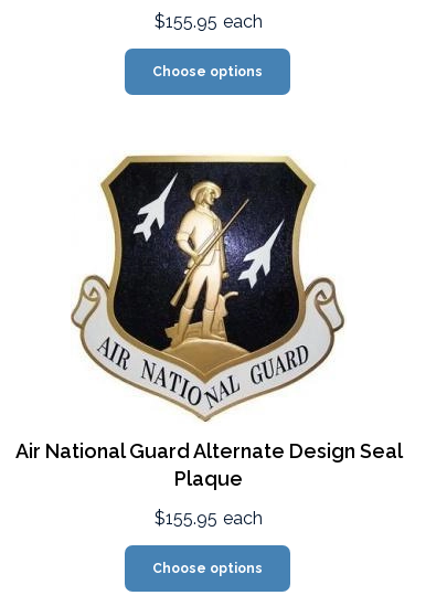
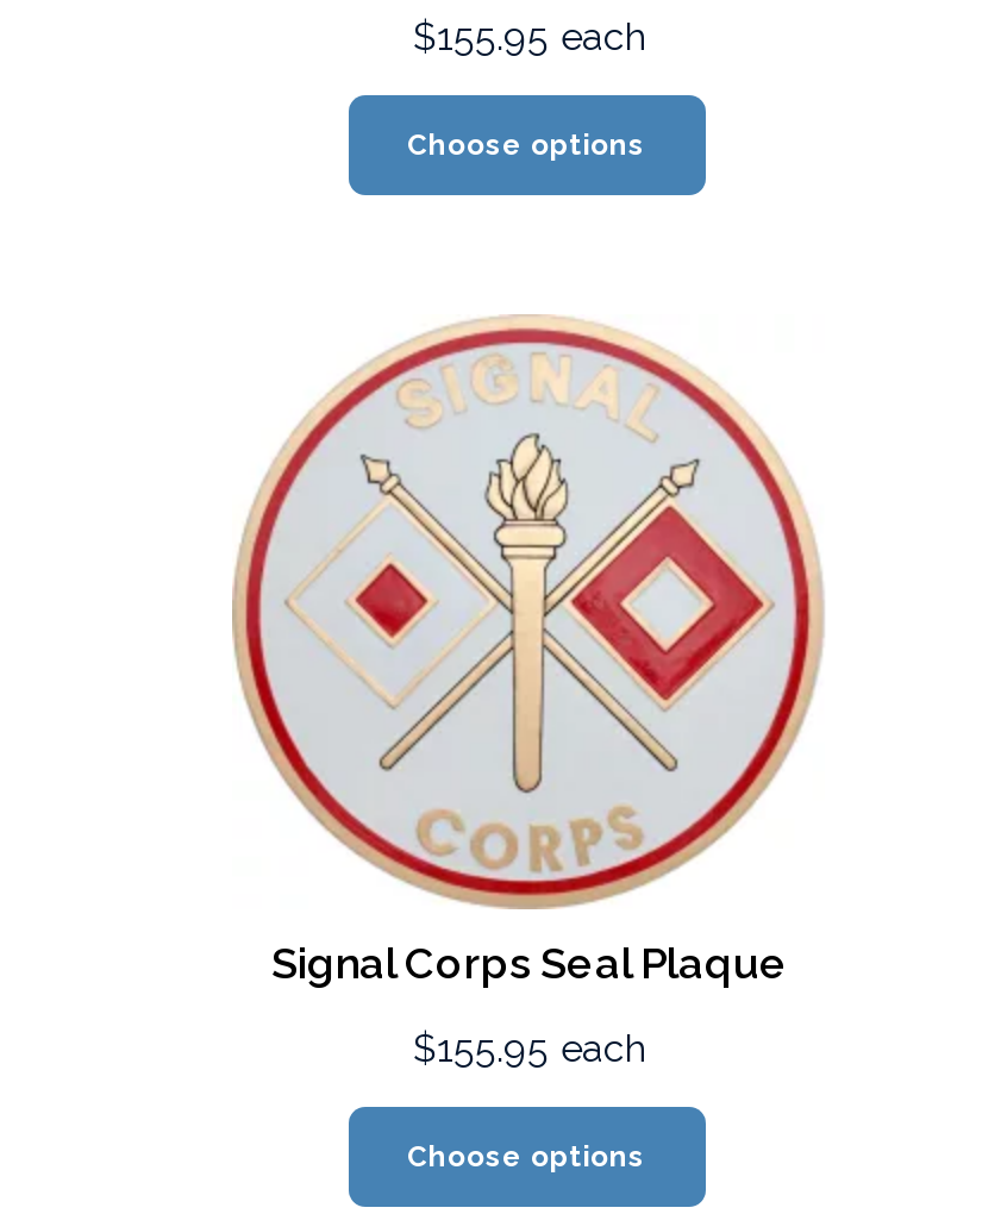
- [image]
- Air National Guard Alternate Design Seal
- Plaque
+ [image]
+ Signal Corps Seal Plaque
